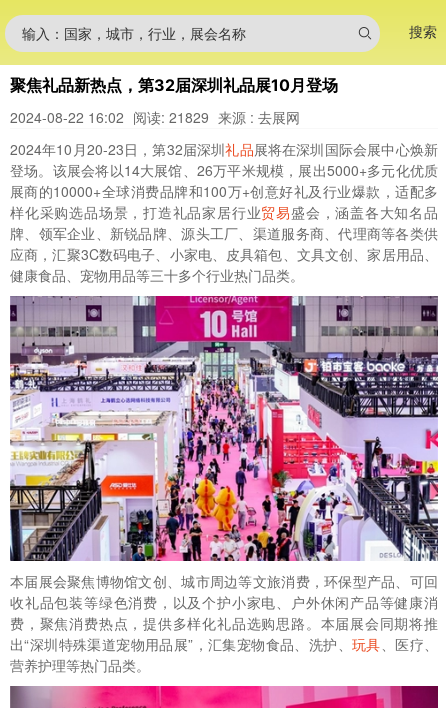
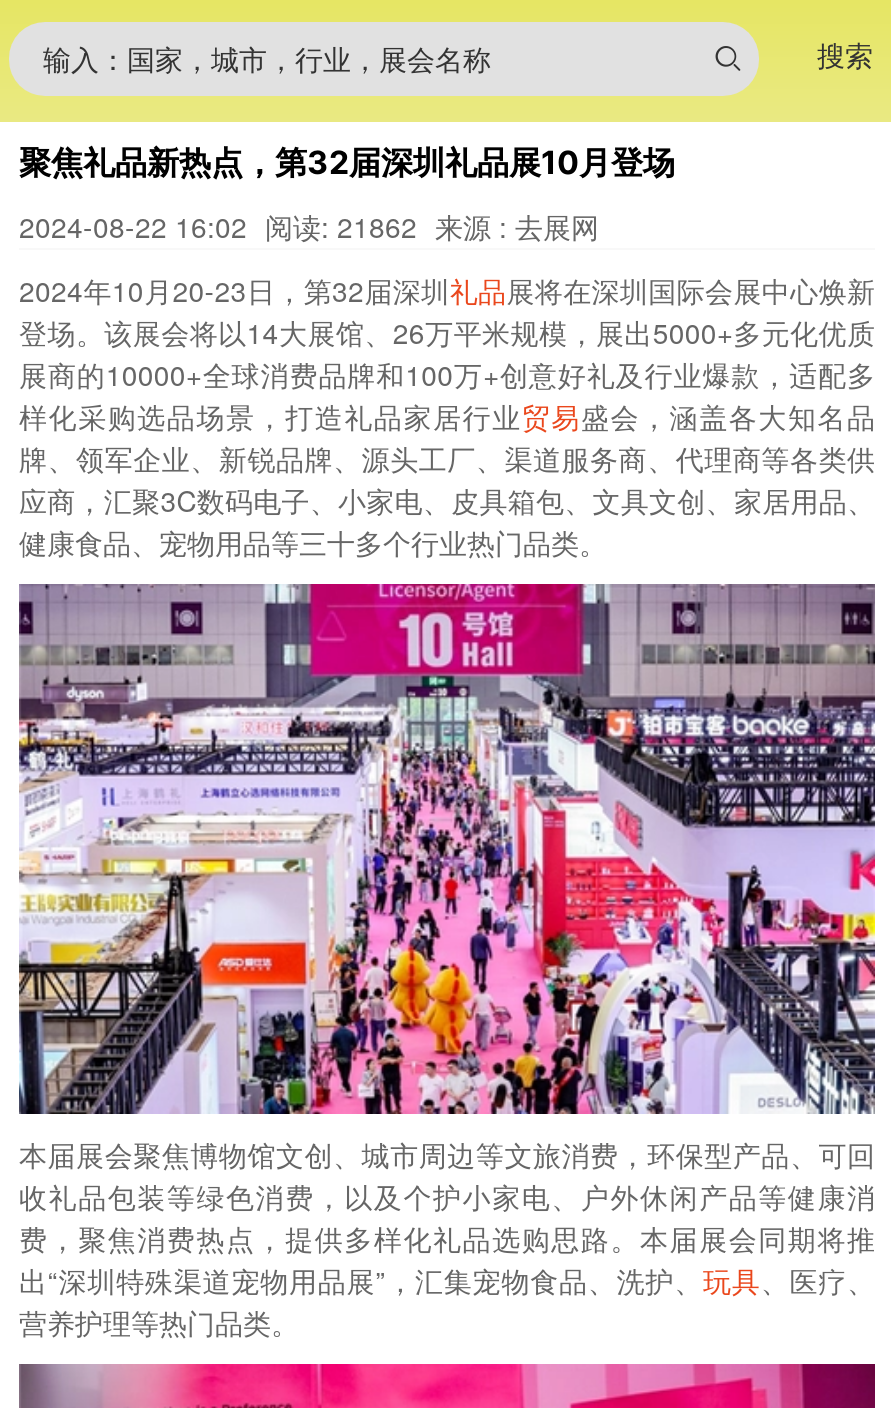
- 2024-08-22 16:02 阅读: 21829 来源 : 去展网
+ 2024-08-22 16:02 阅读: 21862 来源 : 去展网
